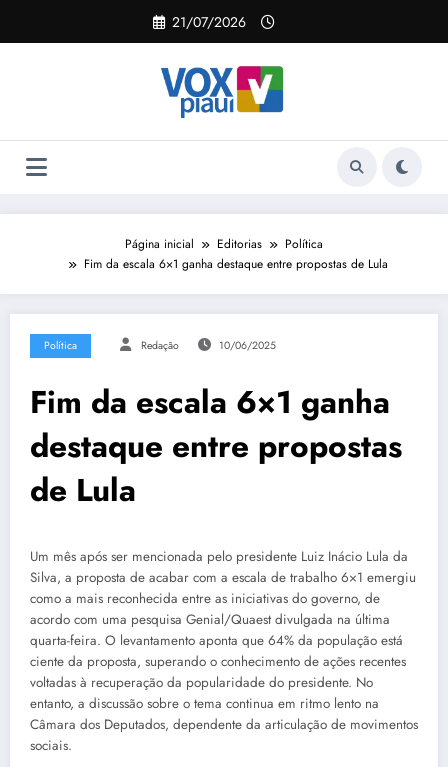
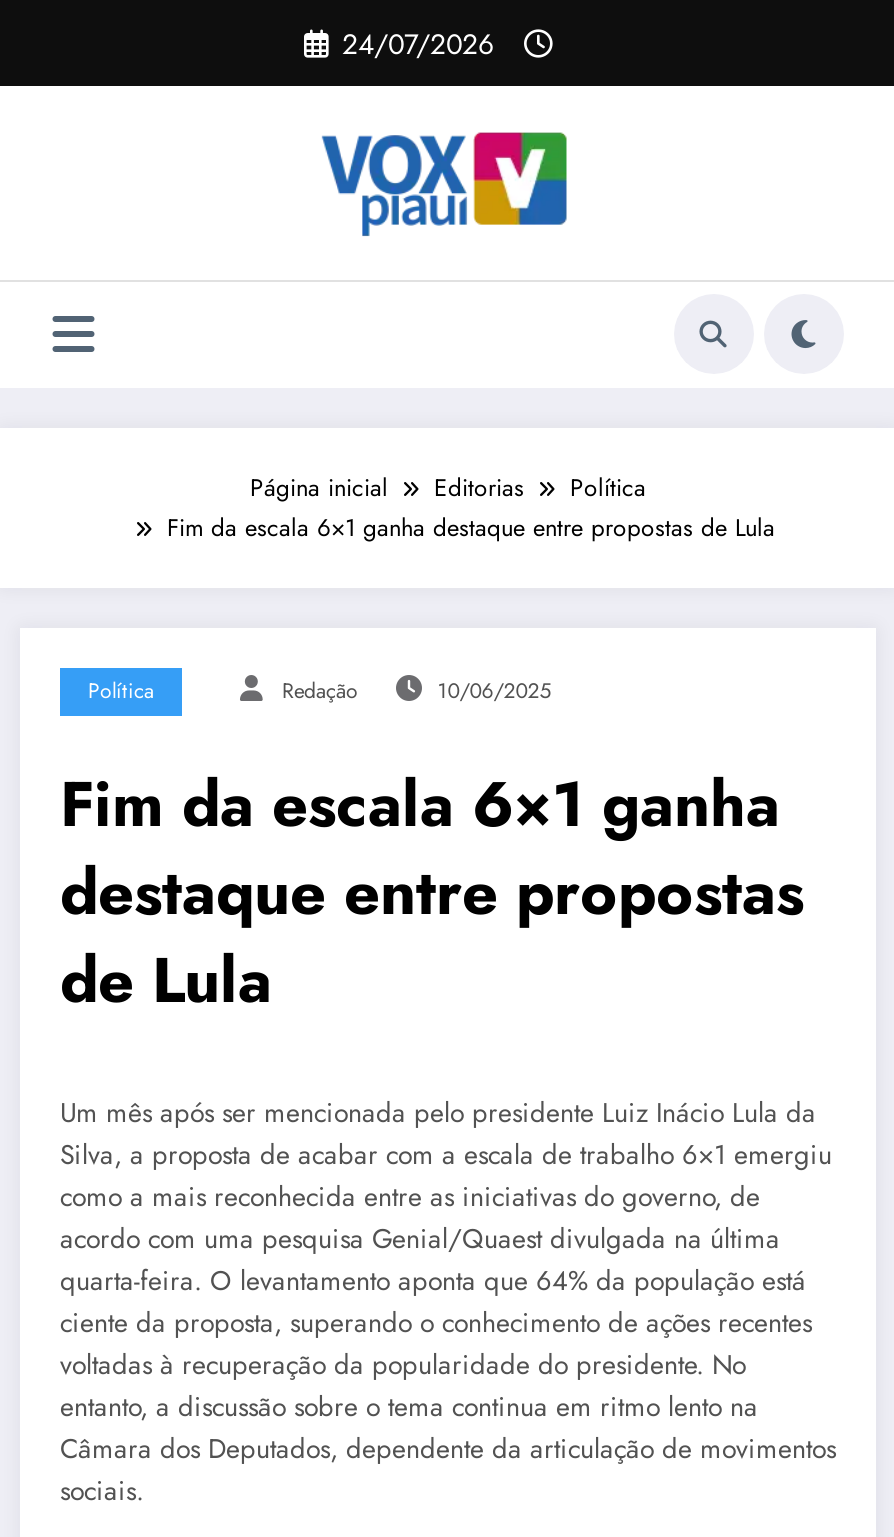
- 21/07/2026
+ 24/07/2026
